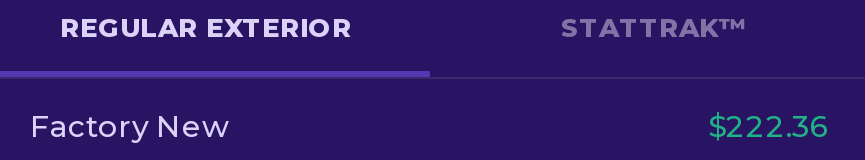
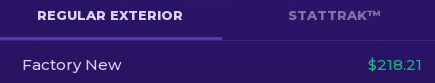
- $222.36
+ $218.21
